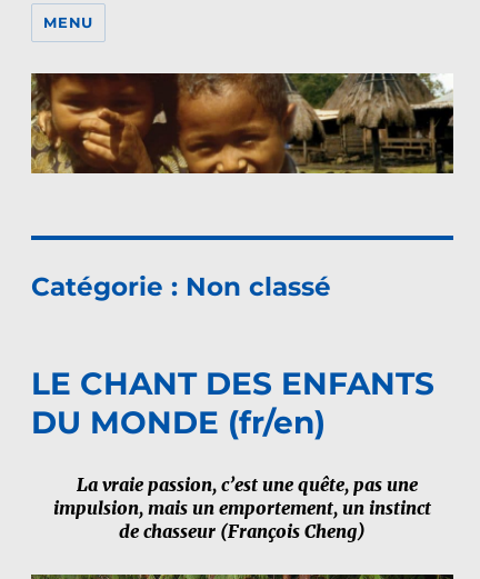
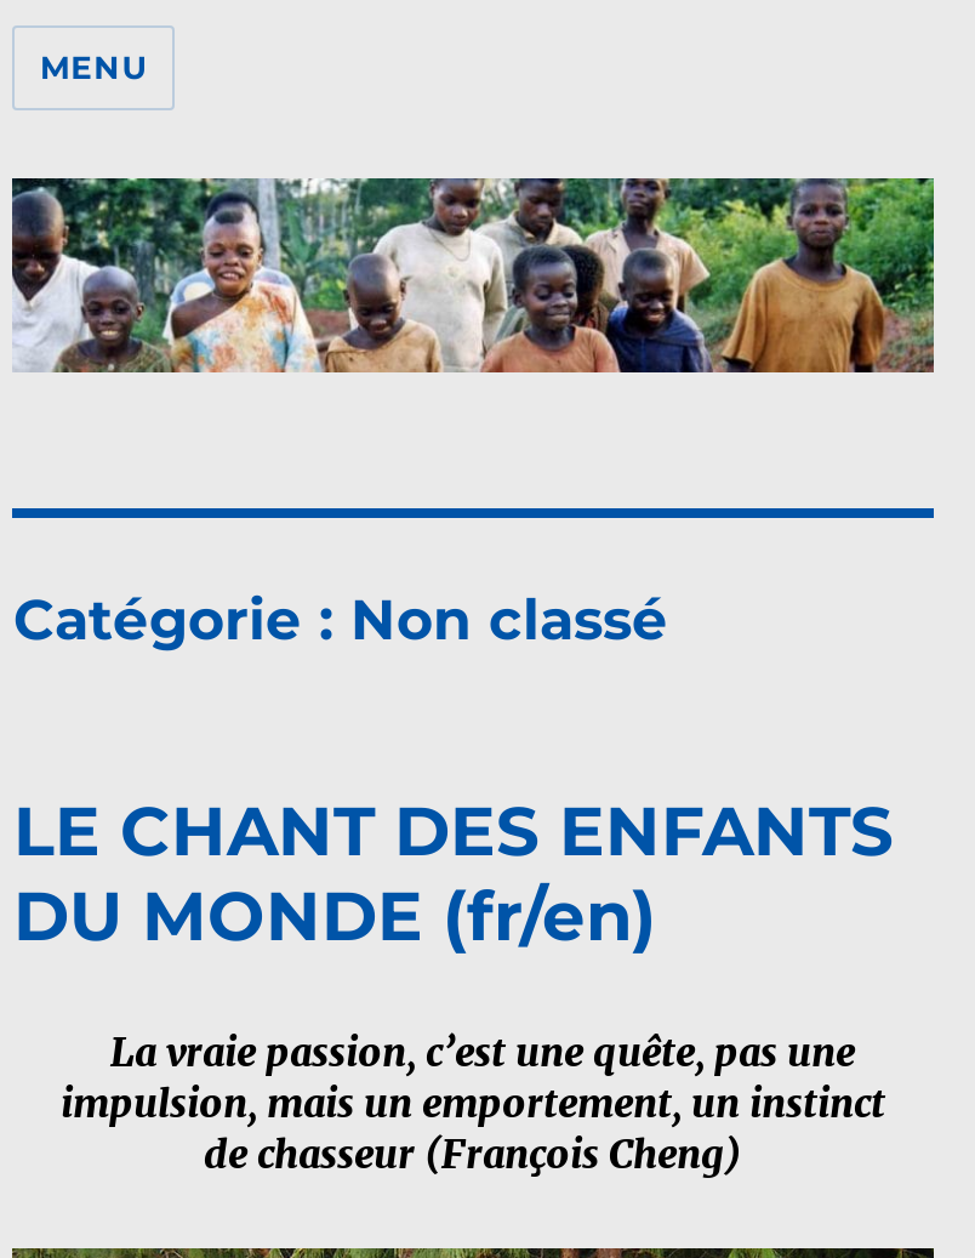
- [image]
+ [image]
